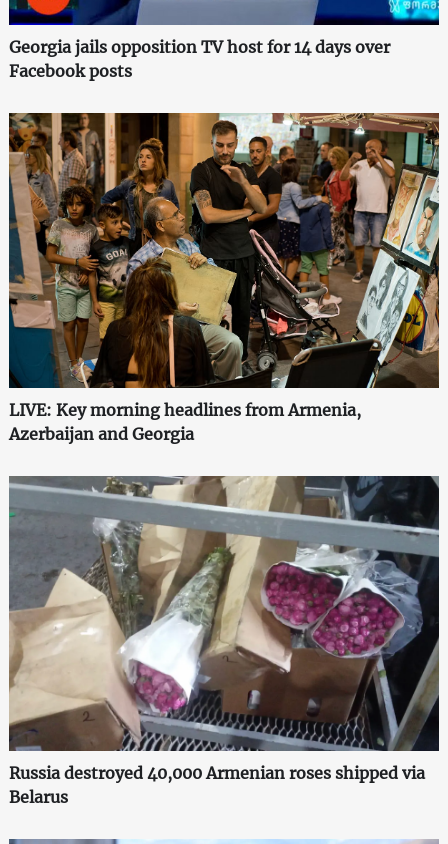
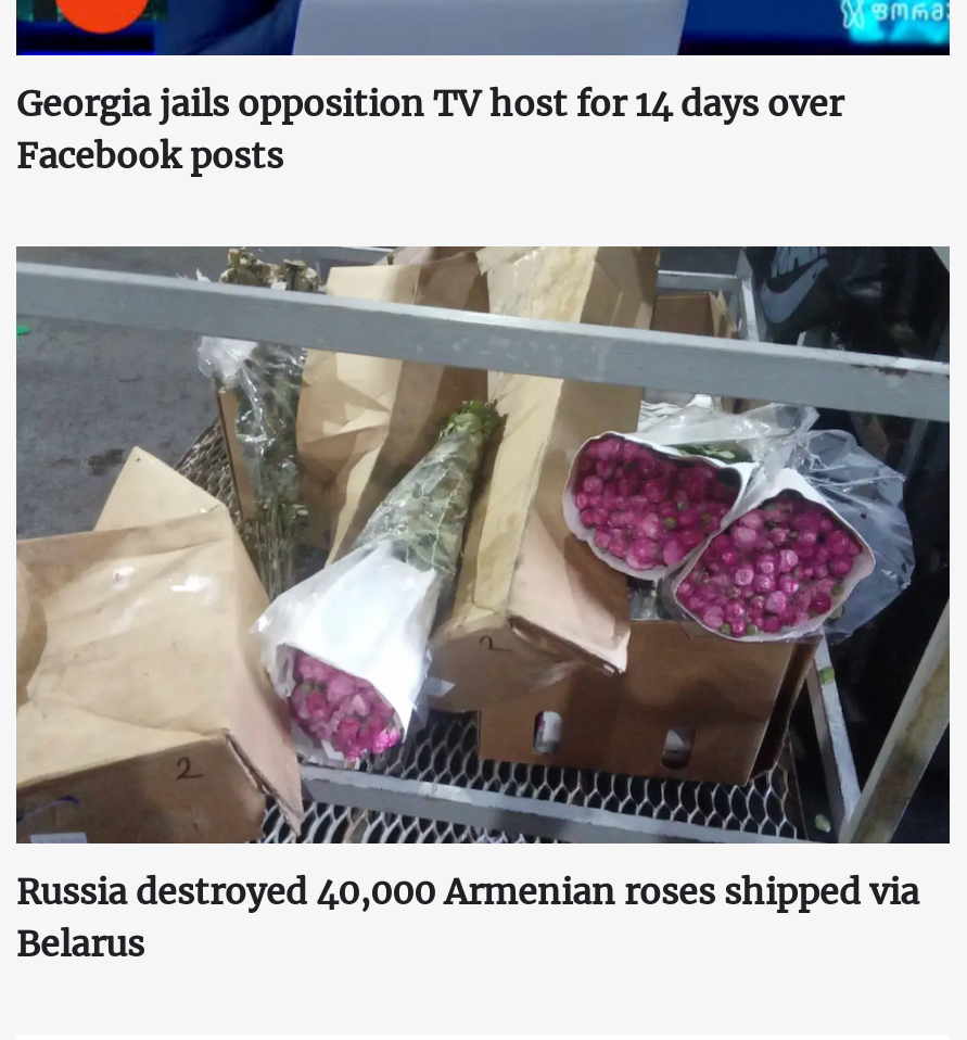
- [image]
- LIVE: Key morning headlines from Armenia,
- Azerbaijan and Georgia
